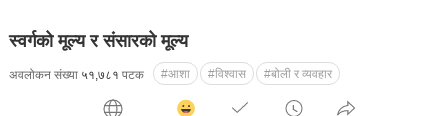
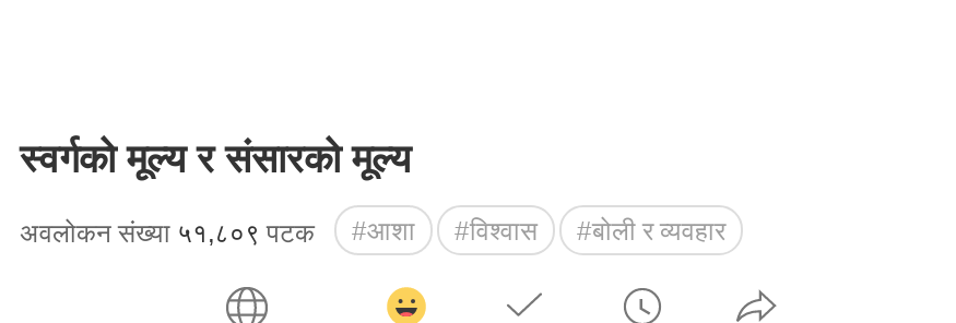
- अवलोकन संख्या ५१,७८१ पटक #आशा #विश्वास #बोली र व्यवहार
+ अवलोकन संख्या ५१,८०९ पटक #आशा #विश्वास #बोली र व्यवहार
